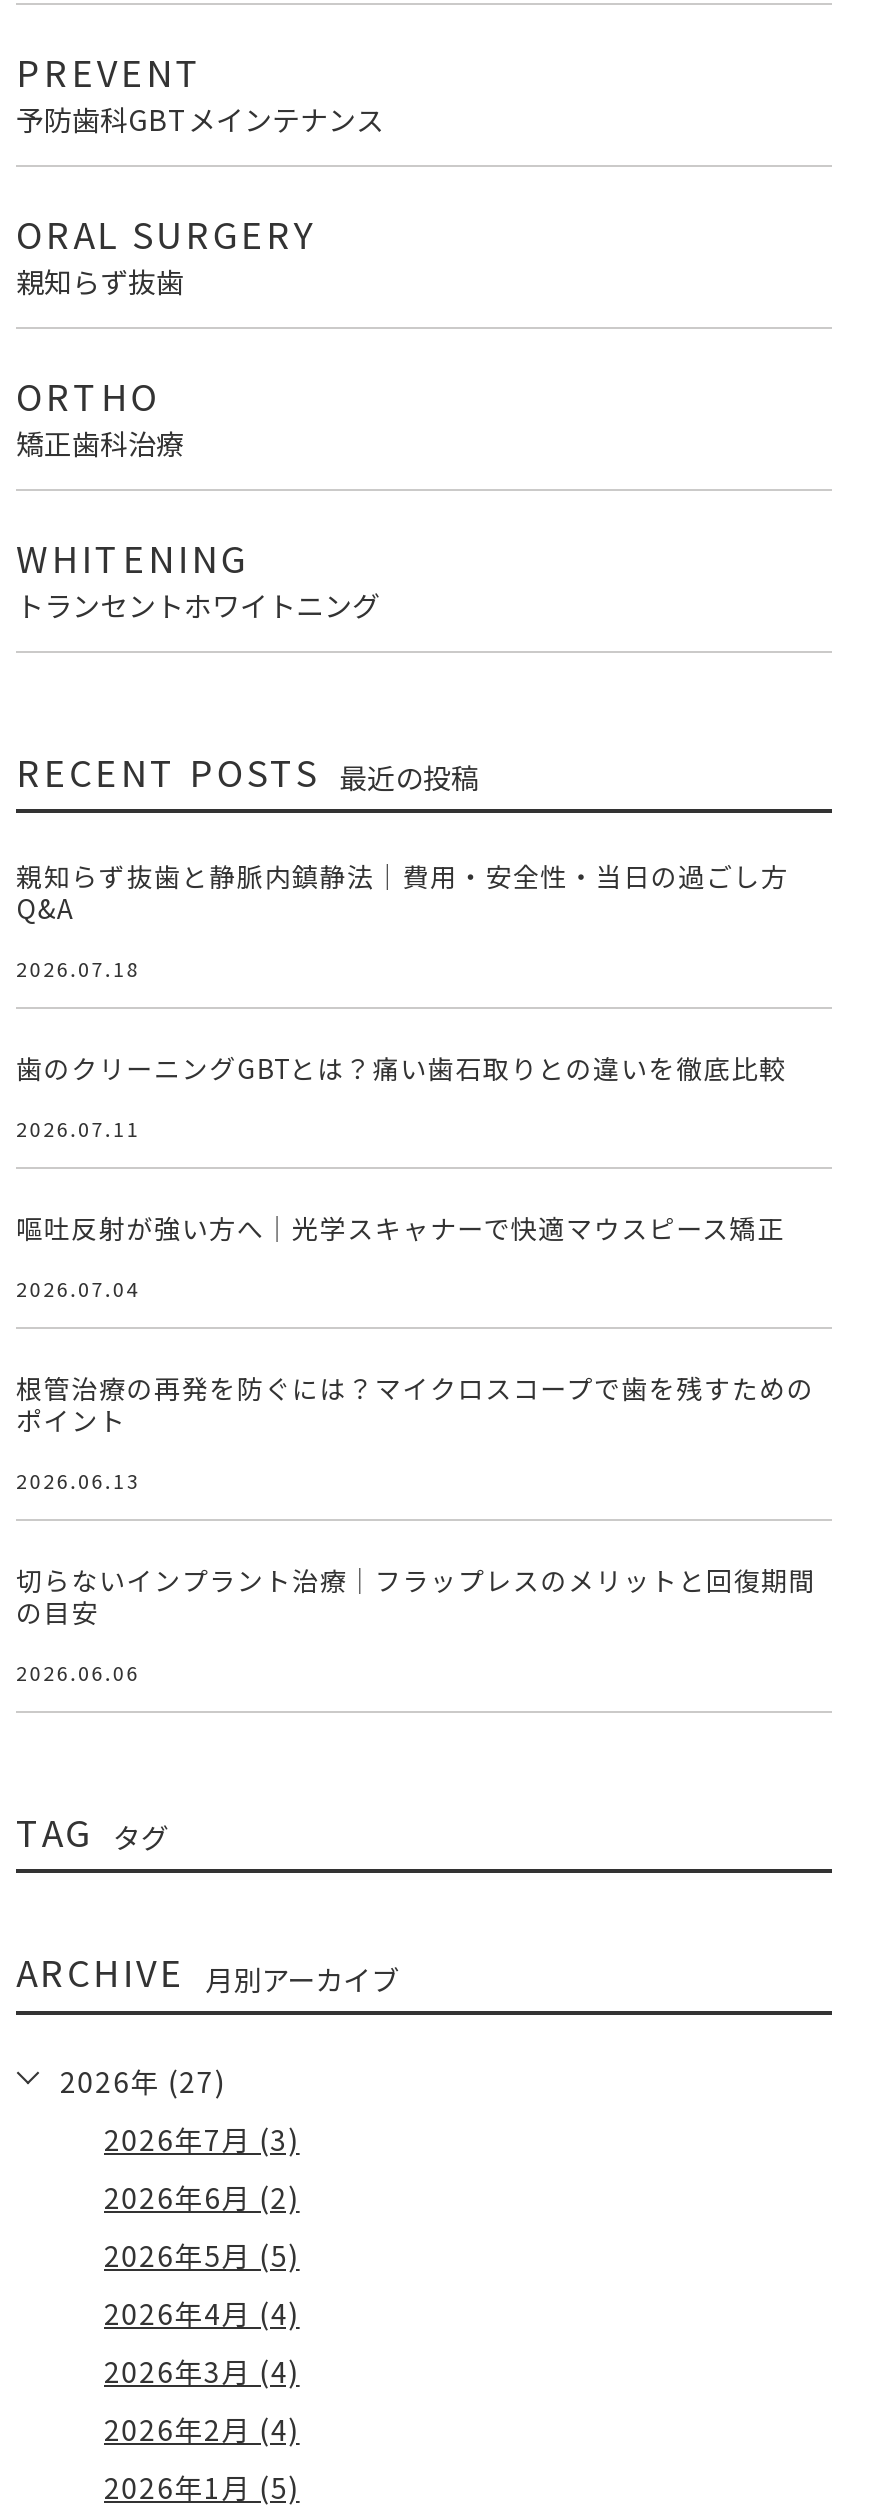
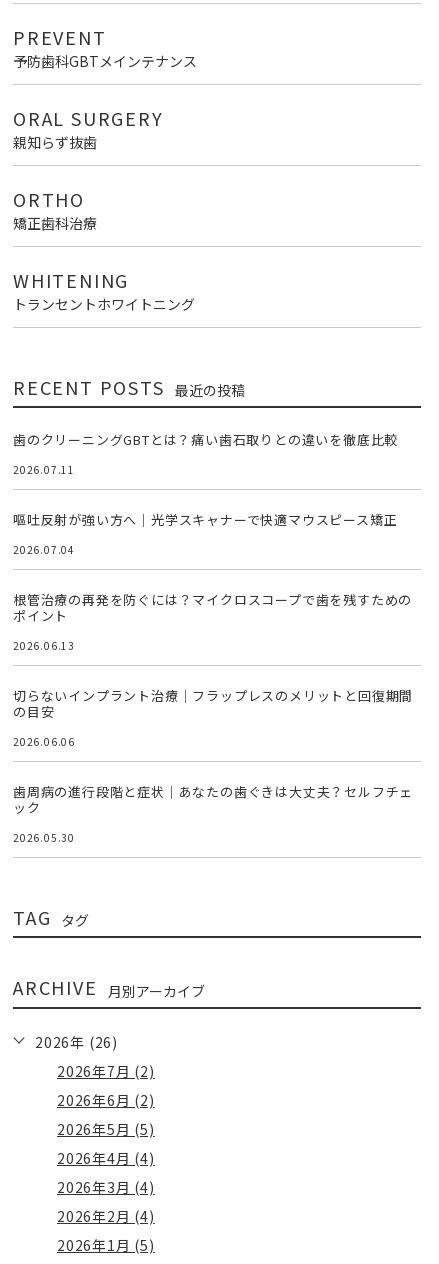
- 親知らず抜歯と静脈内鎮静法｜費用・安全性・当日の過ごし方
- Q&A
- 2026.07.18

moved up: 歯のクリーニングGBTとは？痛い歯石取りとの違いを徹底比較 | 2026.07.11 | 嘔吐反射が強い方へ｜光学スキャナーで快適マウスピース矯正 | ... | の目安 | 2026.06.06

+ 歯周病の進行段階と症状｜あなたの歯ぐきは大丈夫？セルフチェ
+ ック
+ 2026.05.30

- 2026年 (27)
+ 2026年 (26)

- 2026年7月 (3)
+ 2026年7月 (2)
